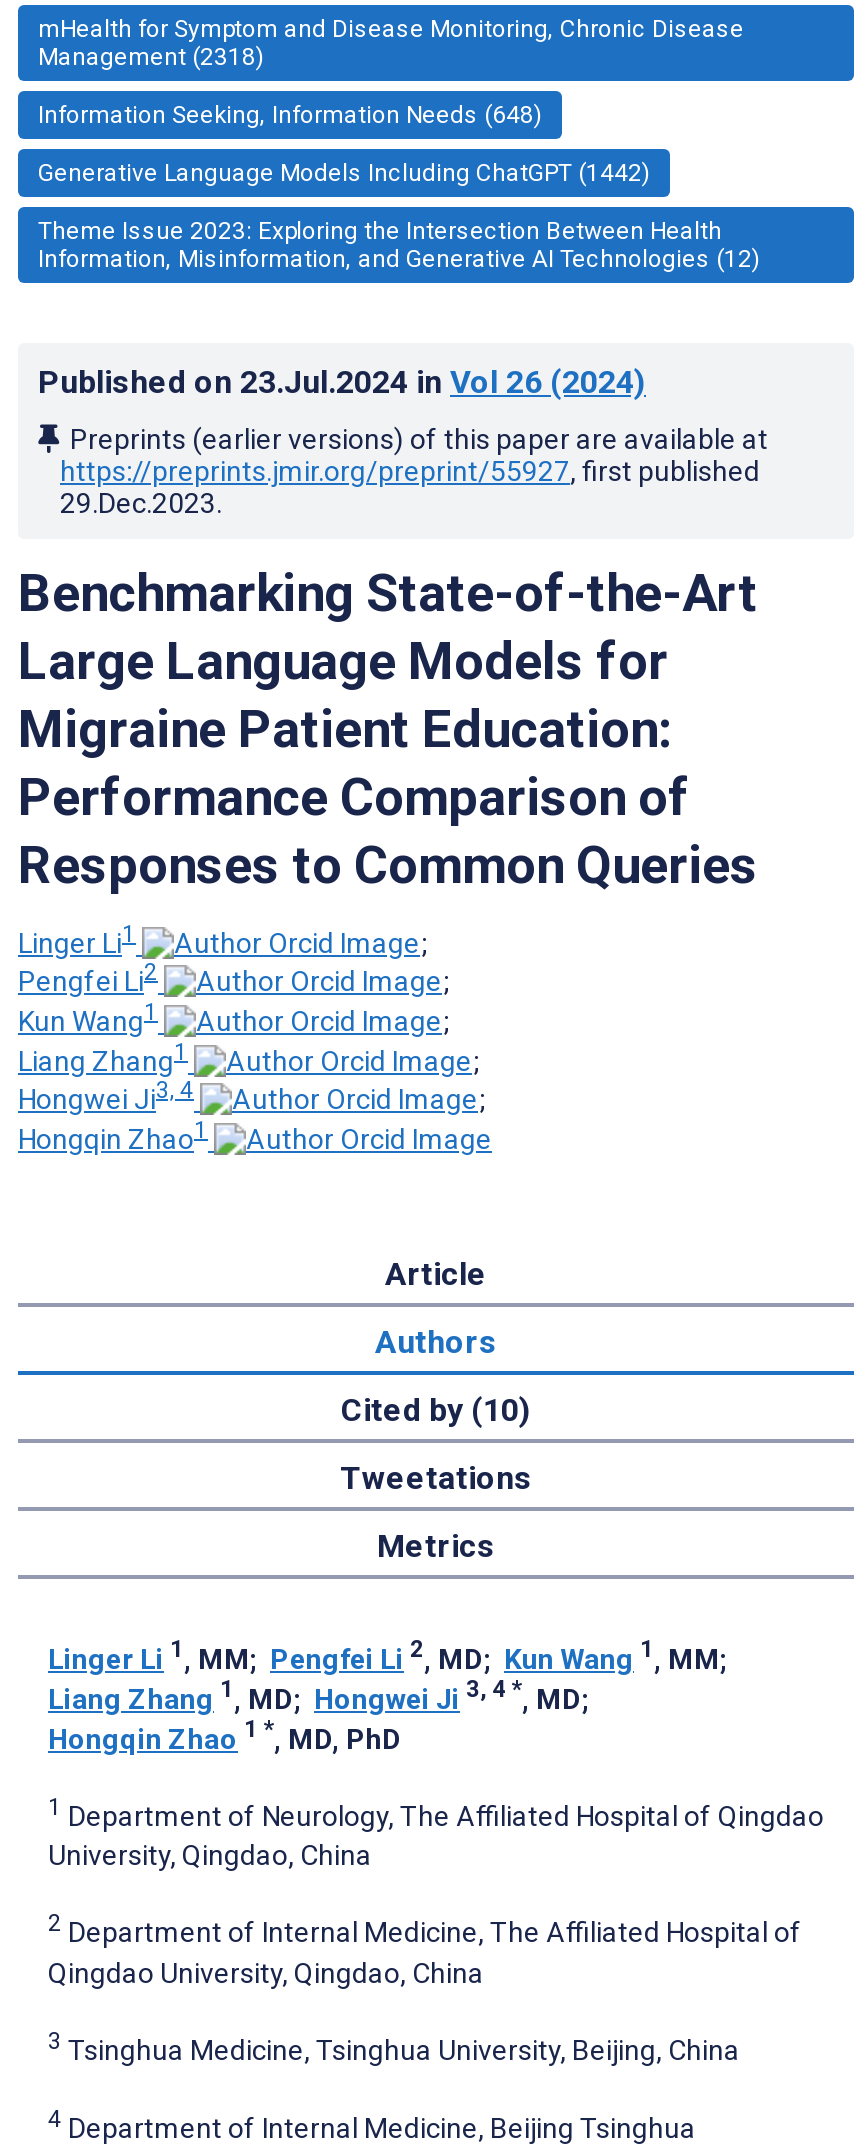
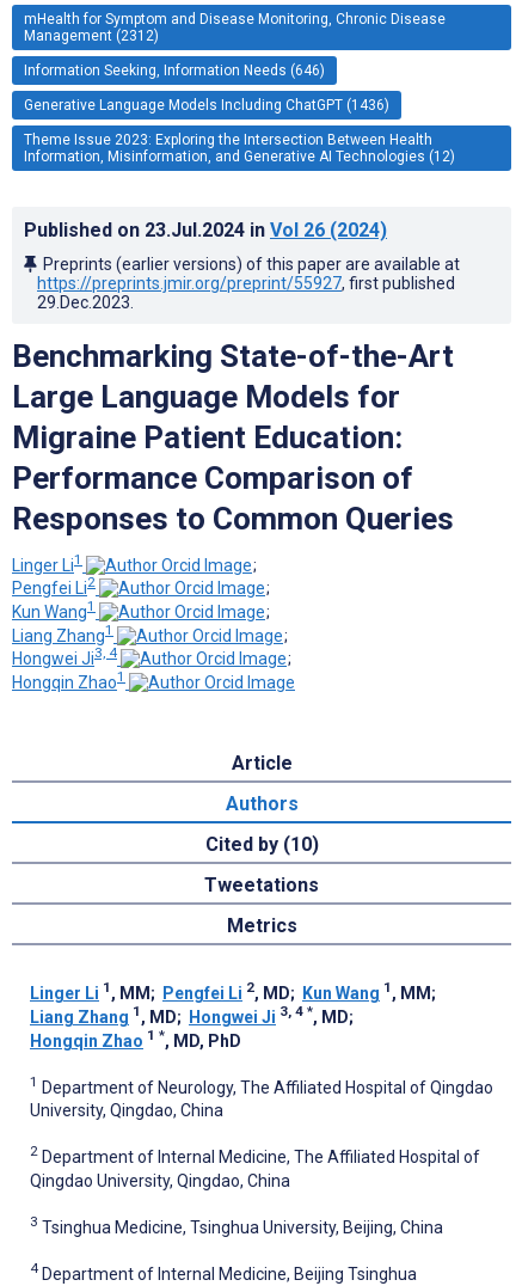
- Management (2318)
+ Management (2312)

- Information Seeking, Information Needs (648)
+ Information Seeking, Information Needs (646)

- Generative Language Models Including ChatGPT (1442)
+ Generative Language Models Including ChatGPT (1436)
